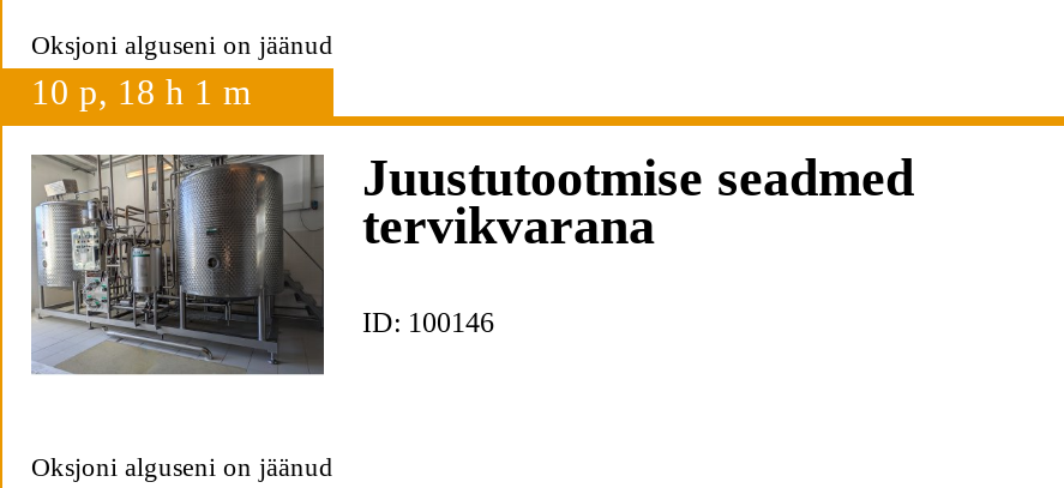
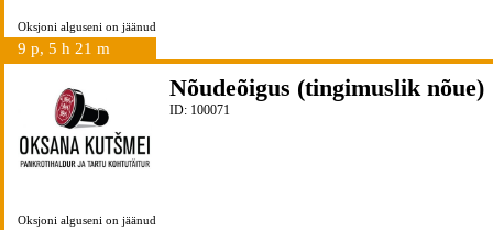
- 10 p, 18 h 1 m
+ 9 p, 5 h 21 m

- [image]
- Juustutootmise seadmed
- tervikvarana
- ID: 100146
+ [image]
+ Nõudeõigus (tingimuslik nõue)
+ ID: 100071
